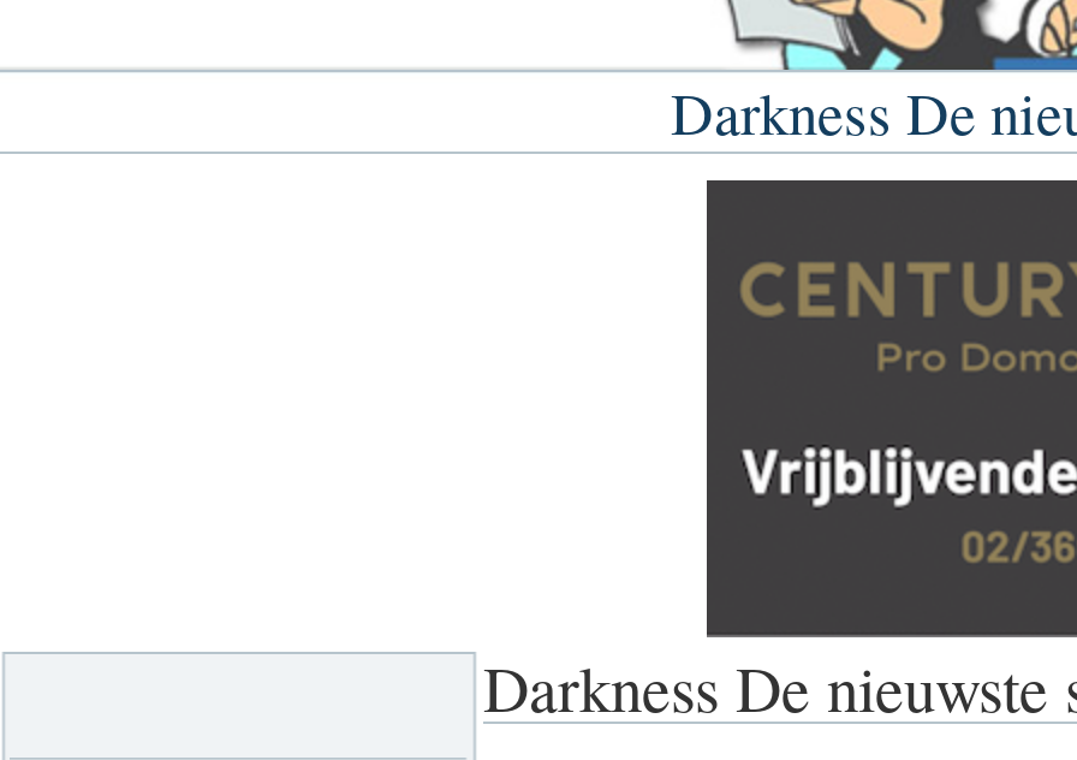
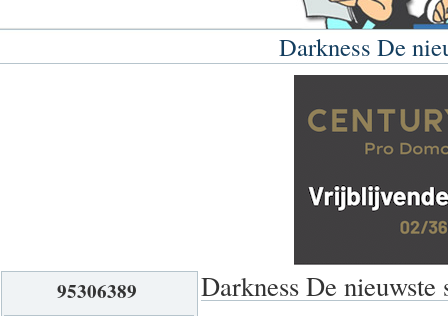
+ 95306389
